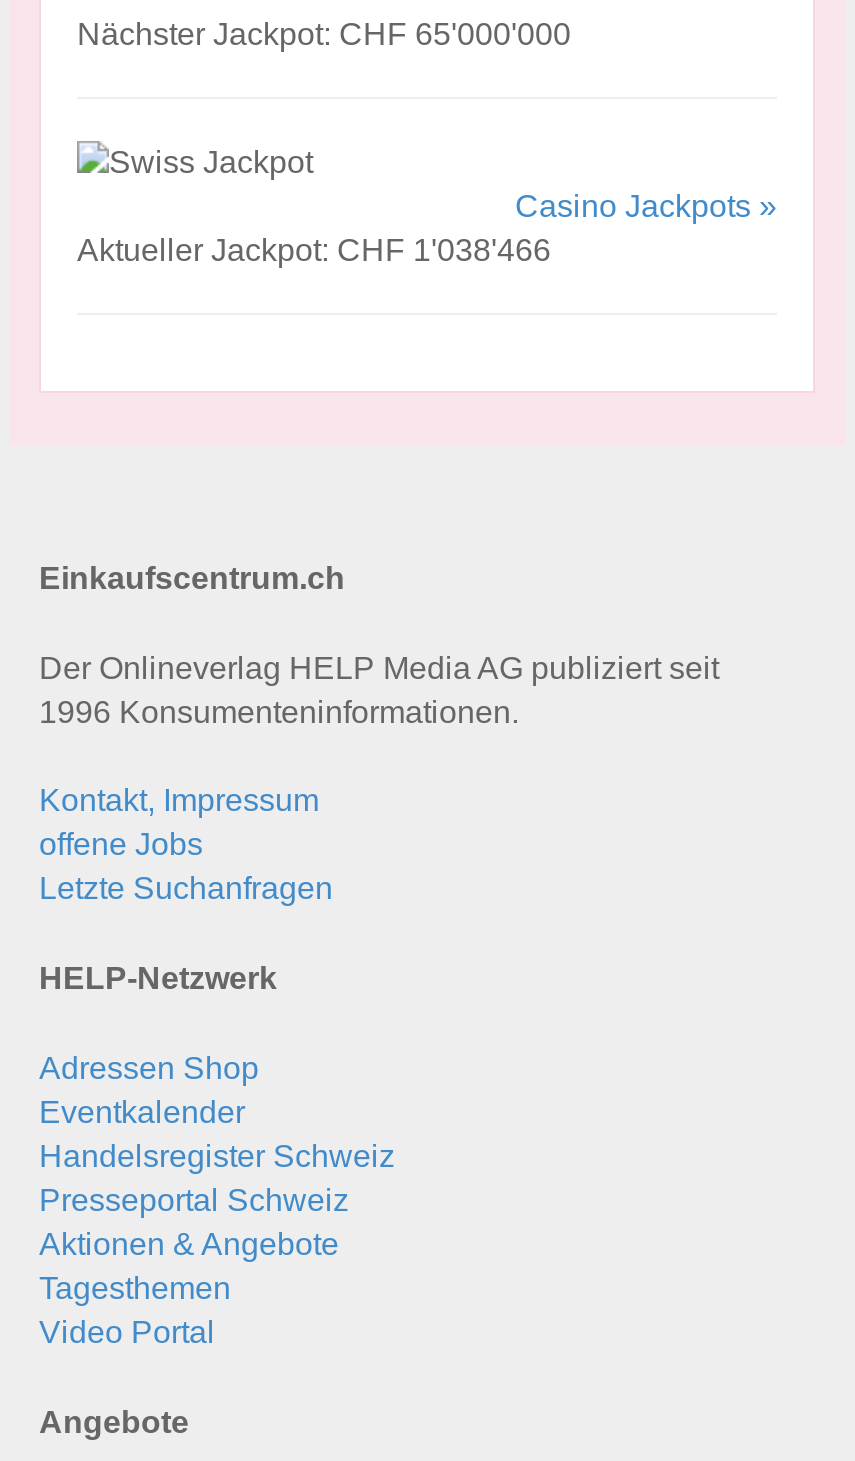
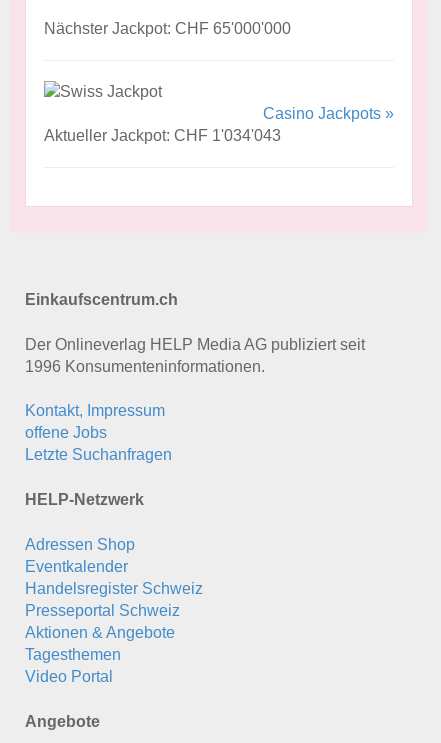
- Aktueller Jackpot: CHF 1'038'466
+ Aktueller Jackpot: CHF 1'034'043
